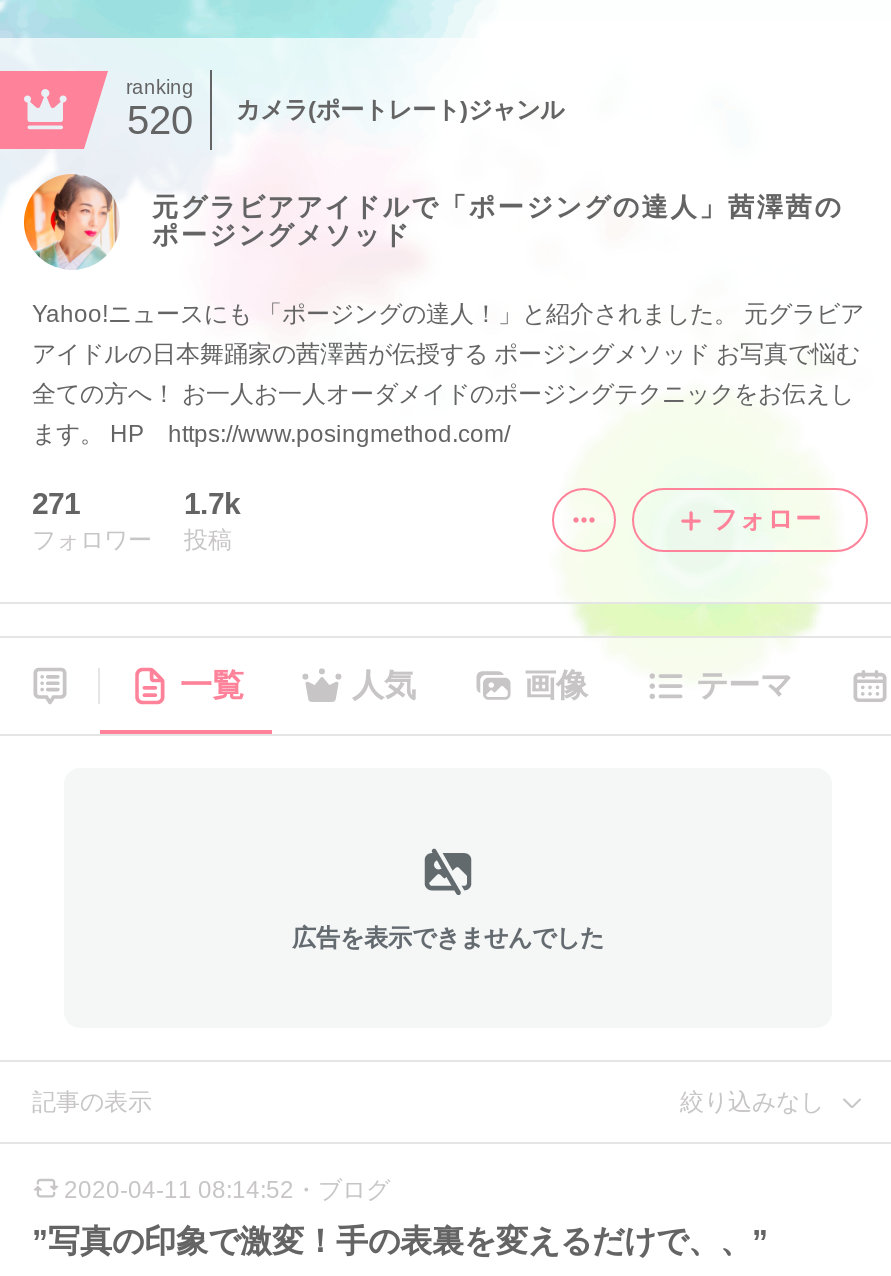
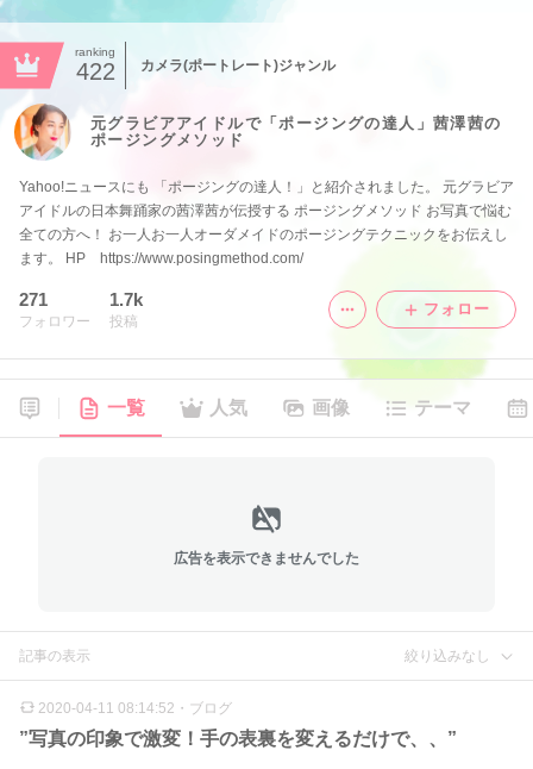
- 520 カメラ(ポートレート)ジャンル
+ 422 カメラ(ポートレート)ジャンル
